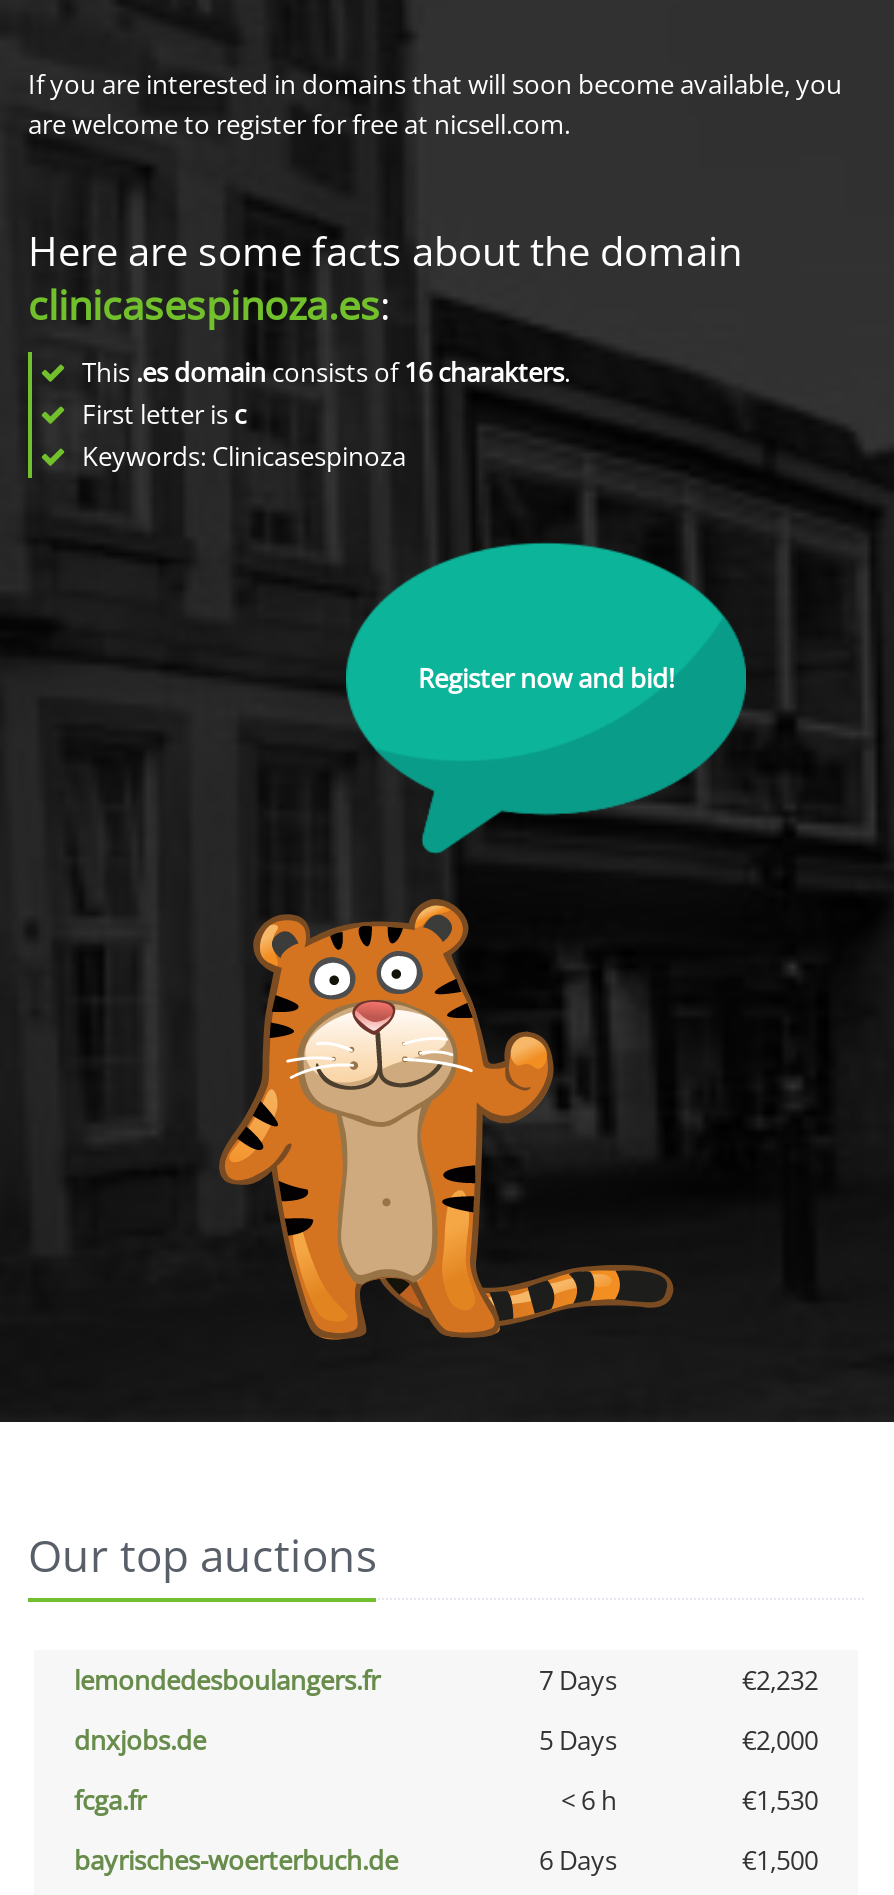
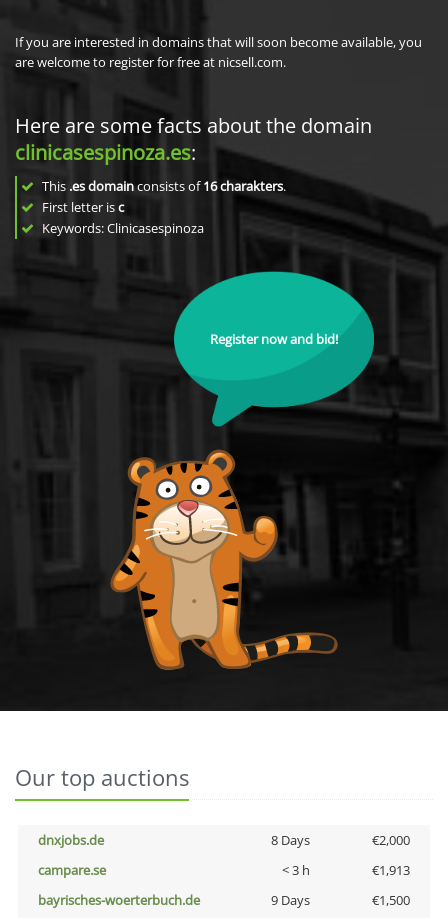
- lemondedesboulangers.fr
- 7 Days
- €2,232

- 5 Days
+ 8 Days

- fcga.fr
- < 6 h
- €1,530
+ campare.se
+ < 3 h
+ €1,913

- 6 Days
+ 9 Days
